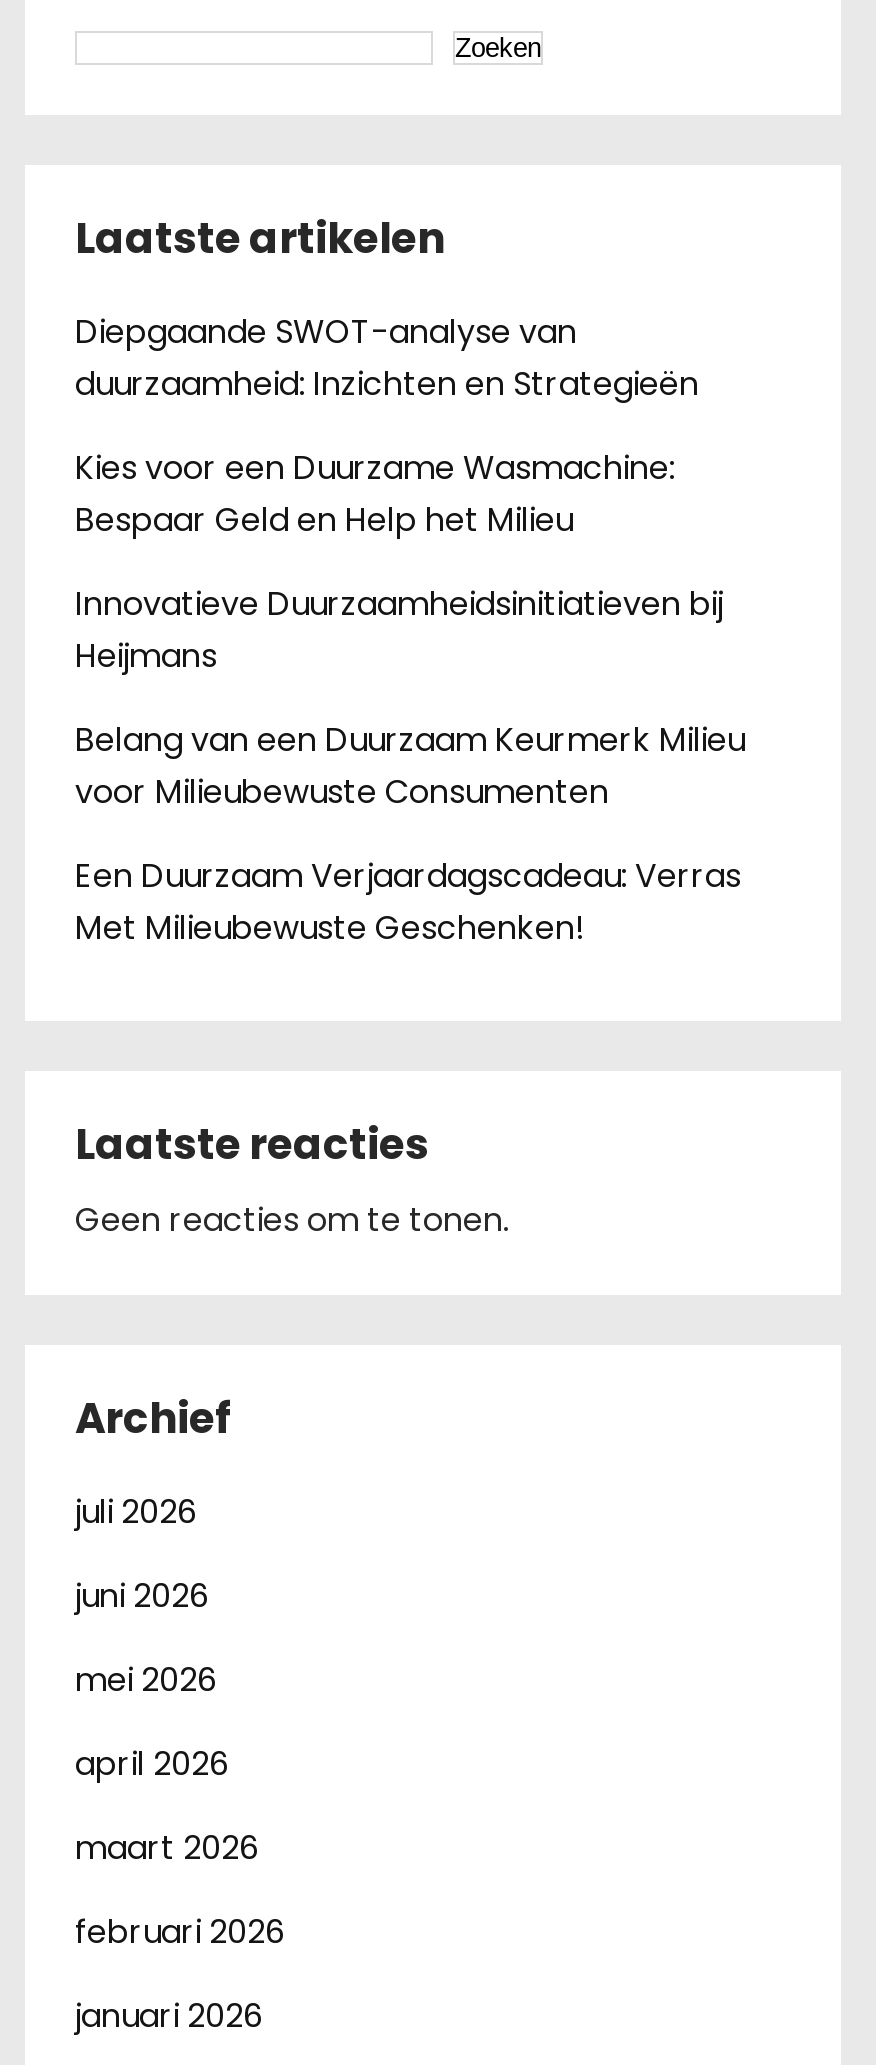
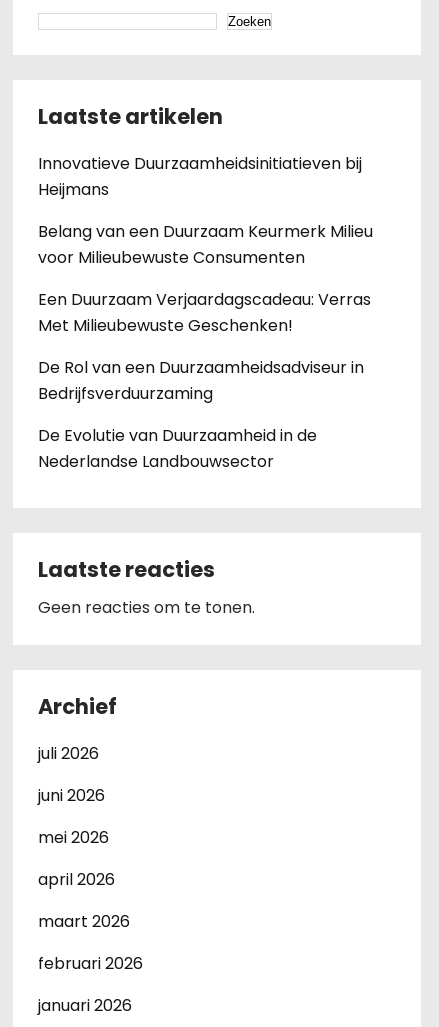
- Diepgaande SWOT-analyse van
- duurzaamheid: Inzichten en Strategieën
- Kies voor een Duurzame Wasmachine:
- Bespaar Geld en Help het Milieu

moved up: Innovatieve Duurzaamheidsinitiatieven bij | Heijmans | Belang van een Duurzaam Keurmerk Milieu | voor Milieubewuste Consumenten | Een Duurzaam Verjaardagscadeau: Verras | Met Milieubewuste Geschenken!

+ De Rol van een Duurzaamheidsadviseur in
+ Bedrijfsverduurzaming
+ De Evolutie van Duurzaamheid in de
+ Nederlandse Landbouwsector
